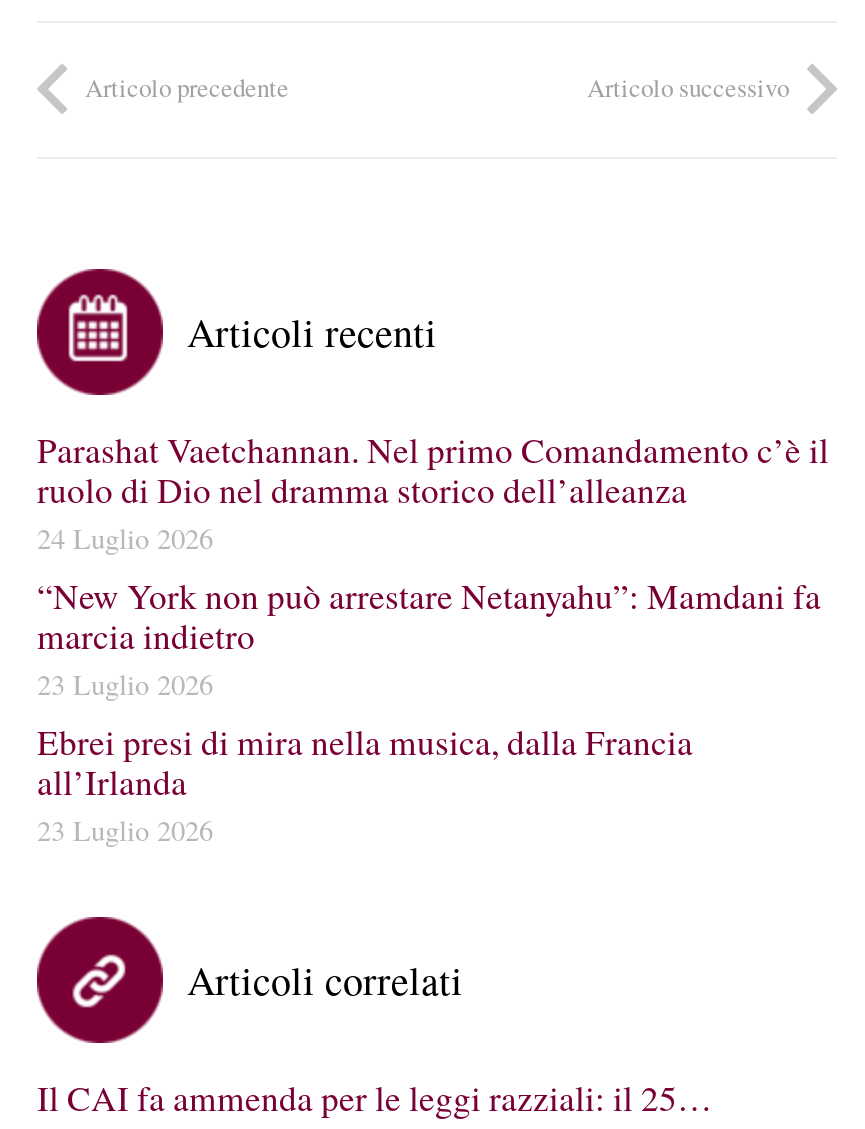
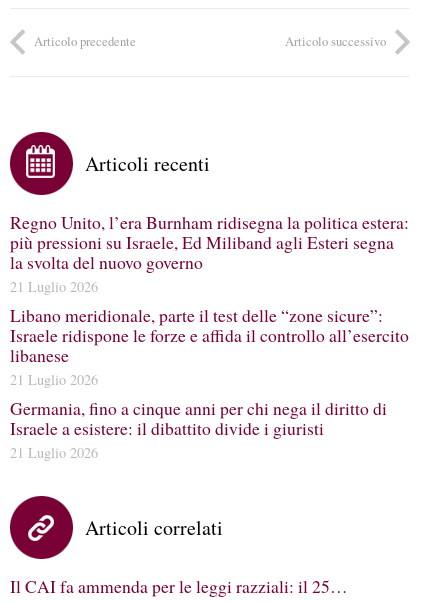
- Parashat Vaetchannan. Nel primo Comandamento c’è il
- ruolo di Dio nel dramma storico dell’alleanza
- 24 Luglio 2026
- “New York non può arrestare Netanyahu”: Mamdani fa
- marcia indietro
- 23 Luglio 2026
- Ebrei presi di mira nella musica, dalla Francia
- all’Irlanda
- 23 Luglio 2026
+ Regno Unito, l’era Burnham ridisegna la politica estera:
+ più pressioni su Israele, Ed Miliband agli Esteri segna
+ la svolta del nuovo governo
+ 21 Luglio 2026
+ Libano meridionale, parte il test delle “zone sicure”:
+ Israele ridispone le forze e affida il controllo all’esercito
+ libanese
+ 21 Luglio 2026
+ Germania, fino a cinque anni per chi nega il diritto di
+ Israele a esistere: il dibattito divide i giuristi
+ 21 Luglio 2026
